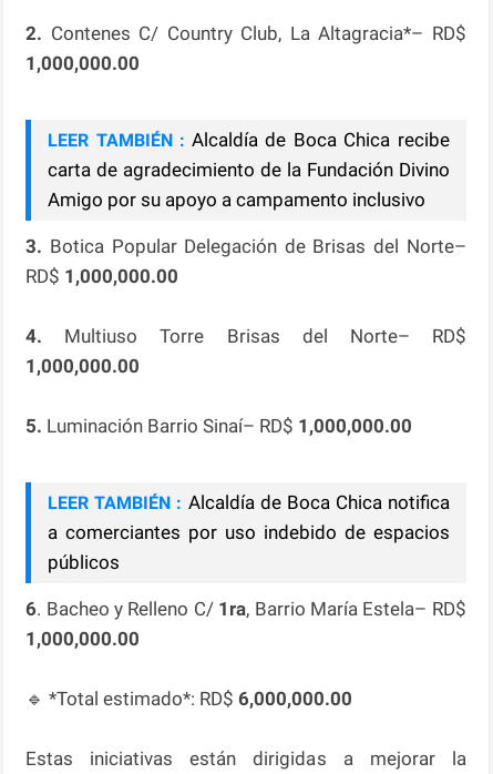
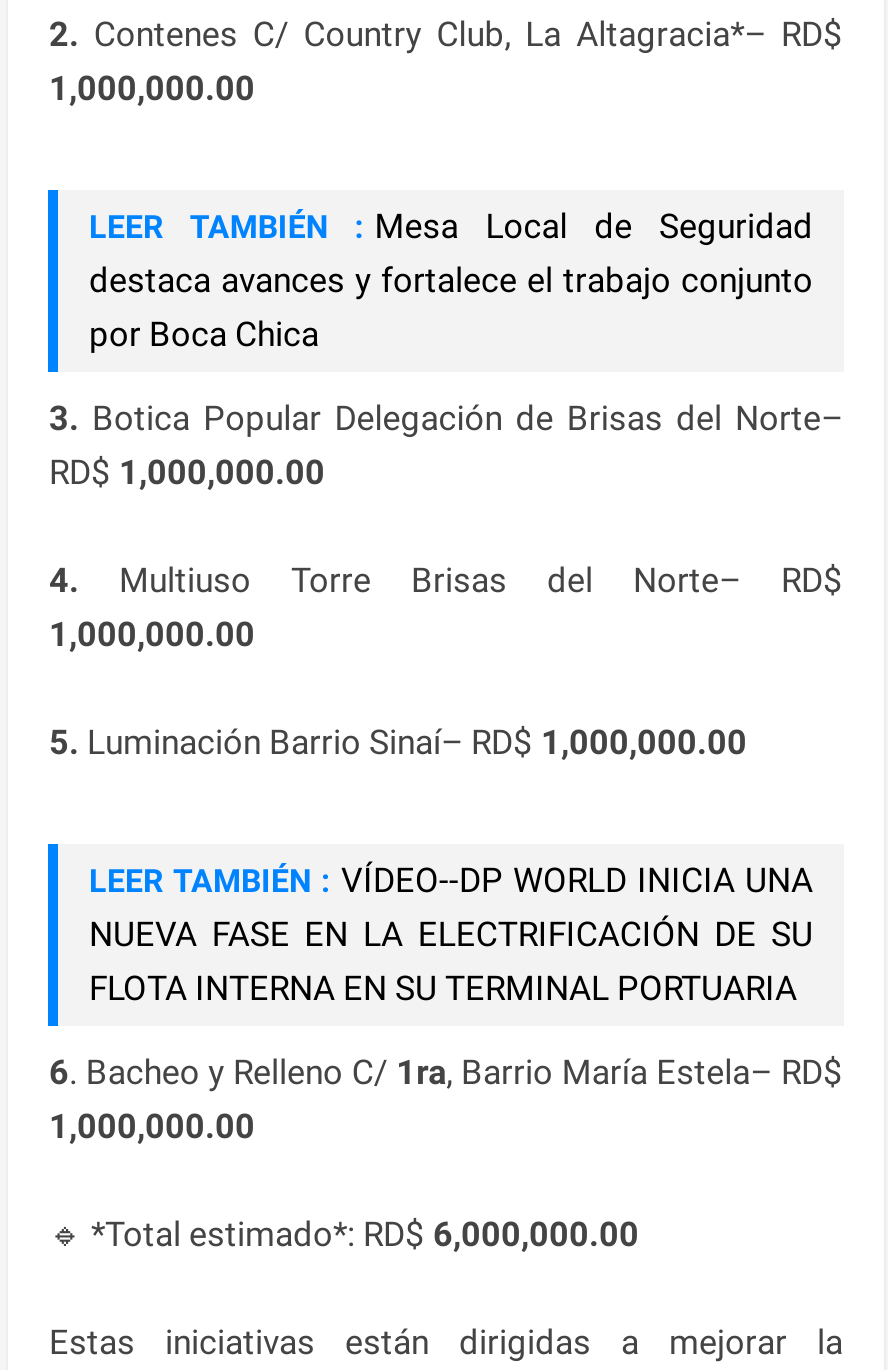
- LEER TAMBIÉN : Alcaldía de Boca Chica recibe
- carta de agradecimiento de la Fundación Divino
- Amigo por su apoyo a campamento inclusivo
+ LEER TAMBIÉN : Mesa Local de Seguridad
+ destaca avances y fortalece el trabajo conjunto
+ por Boca Chica

- LEER TAMBIÉN : Alcaldía de Boca Chica notifica
- a comerciantes por uso indebido de espacios
- públicos
+ LEER TAMBIÉN : VÍDEO--DP WORLD INICIA UNA
+ NUEVA FASE EN LA ELECTRIFICACIÓN DE SU
+ FLOTA INTERNA EN SU TERMINAL PORTUARIA
